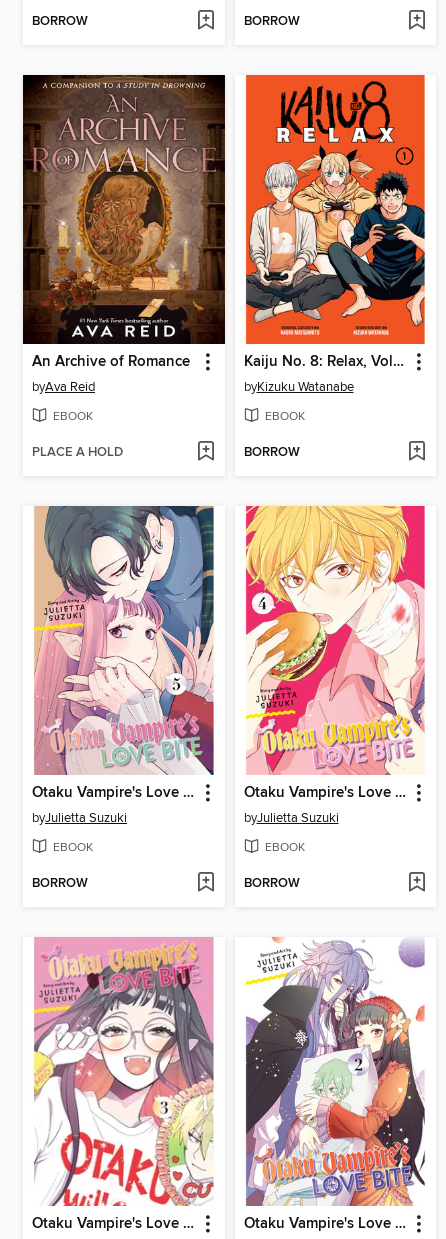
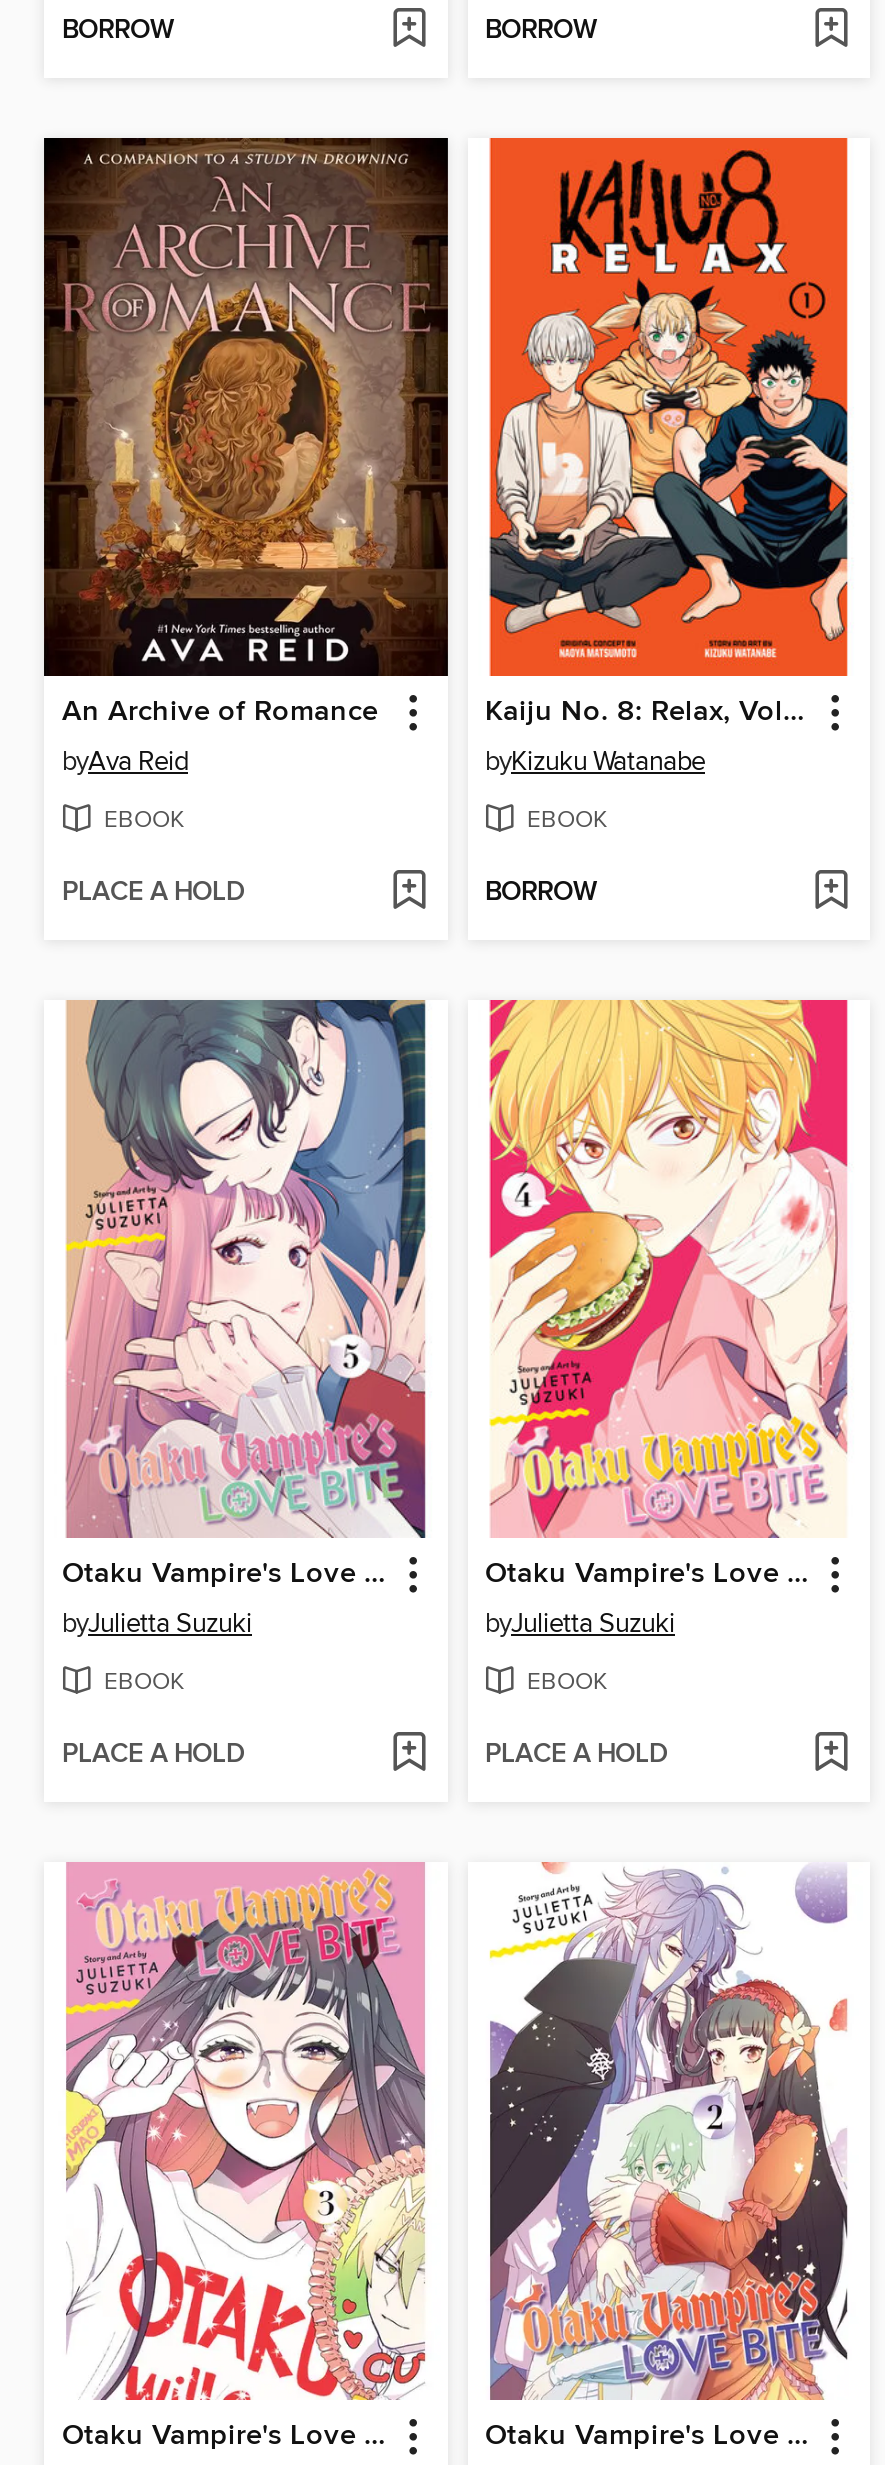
- BORROW
+ PLACE A HOLD

- BORROW
+ PLACE A HOLD
